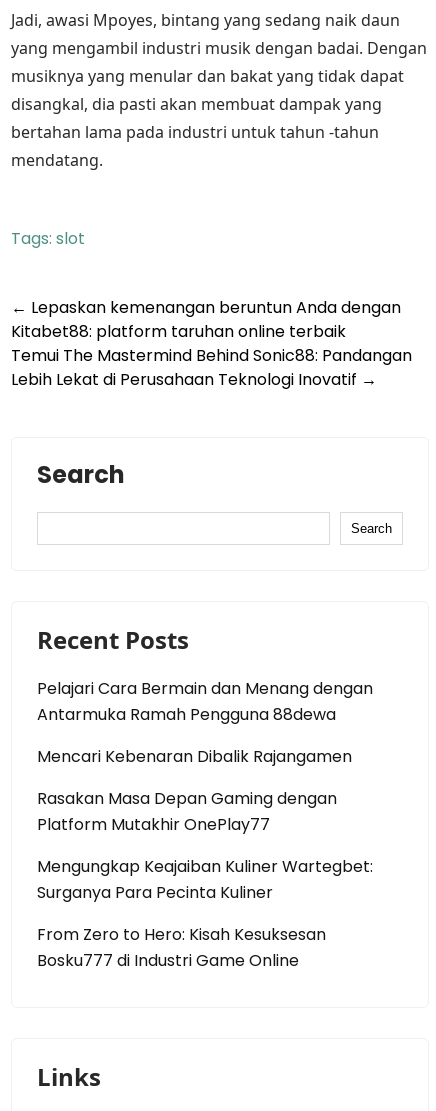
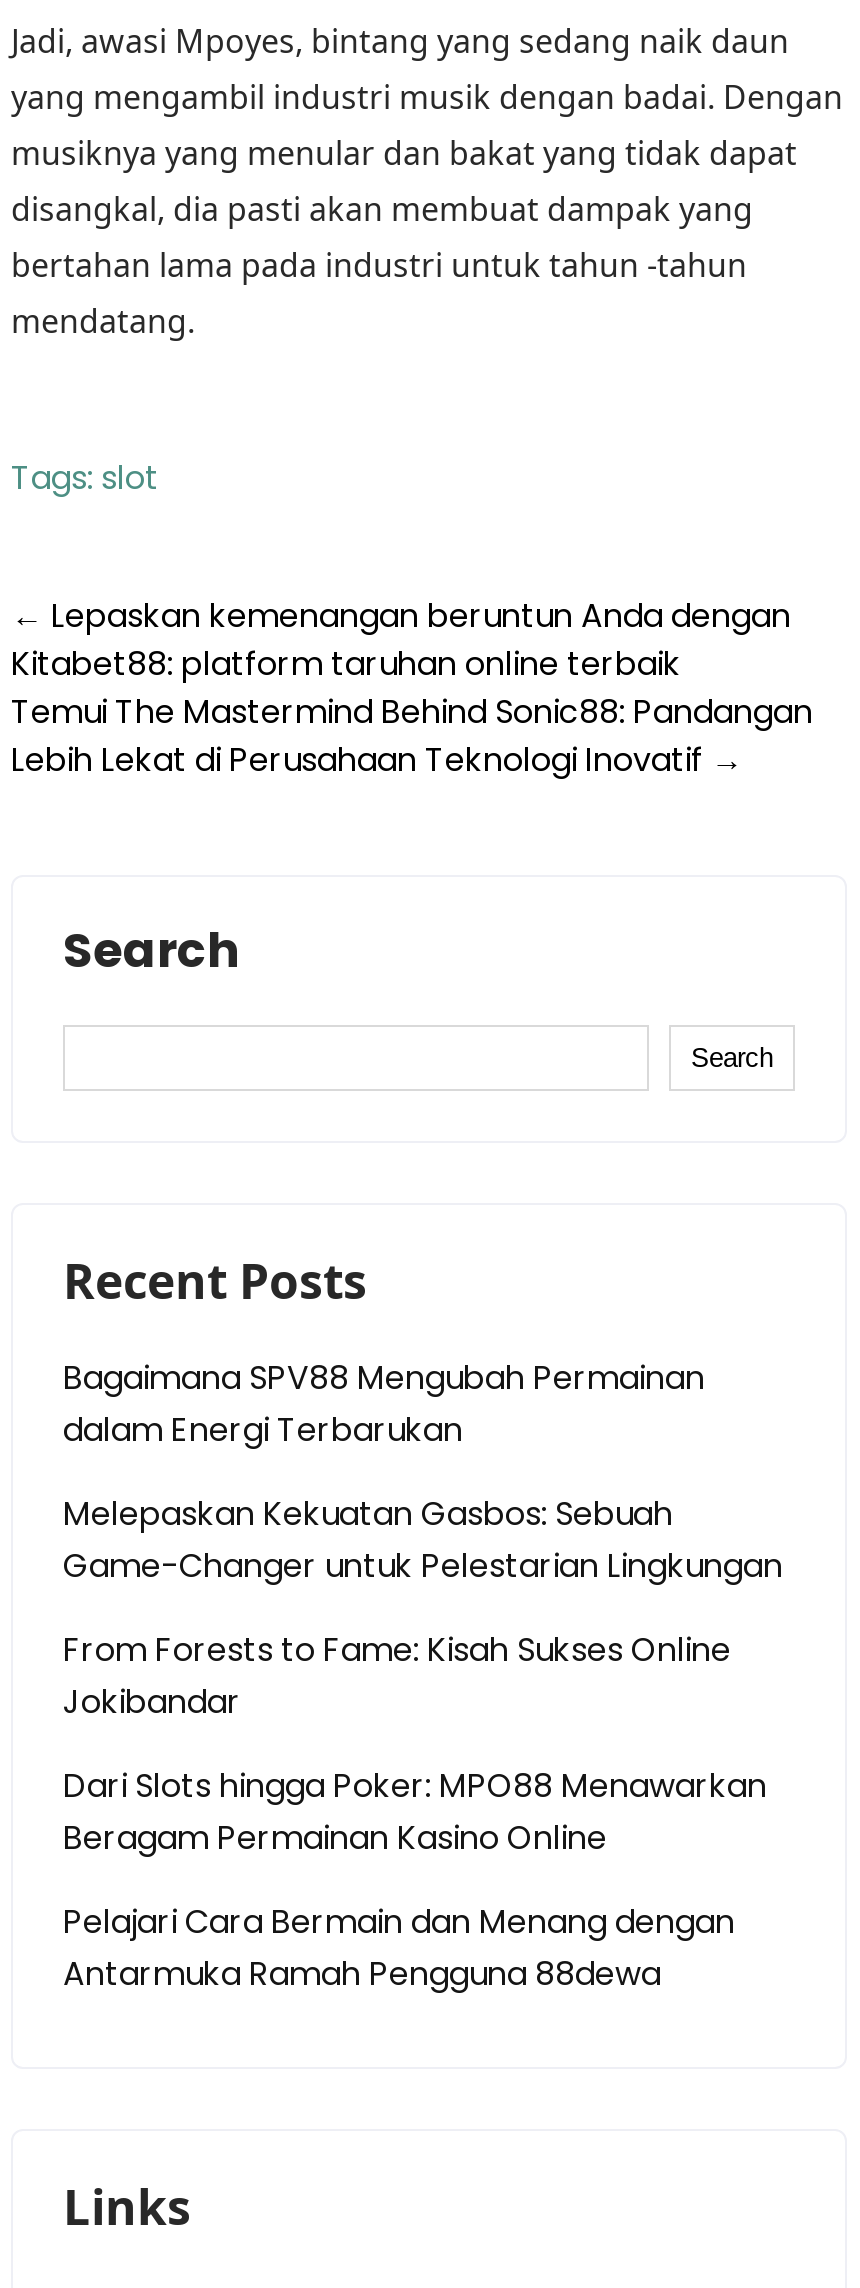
+ Bagaimana SPV88 Mengubah Permainan
+ dalam Energi Terbarukan
+ Melepaskan Kekuatan Gasbos: Sebuah
+ Game-Changer untuk Pelestarian Lingkungan
+ From Forests to Fame: Kisah Sukses Online
+ Jokibandar
+ Dari Slots hingga Poker: MPO88 Menawarkan
+ Beragam Permainan Kasino Online

moved down: Pelajari Cara Bermain dan Menang dengan | Antarmuka Ramah Pengguna 88dewa

- Mencari Kebenaran Dibalik Rajangamen
- Rasakan Masa Depan Gaming dengan
- Platform Mutakhir OnePlay77
- Mengungkap Keajaiban Kuliner Wartegbet:
- Surganya Para Pecinta Kuliner
- From Zero to Hero: Kisah Kesuksesan
- Bosku777 di Industri Game Online
